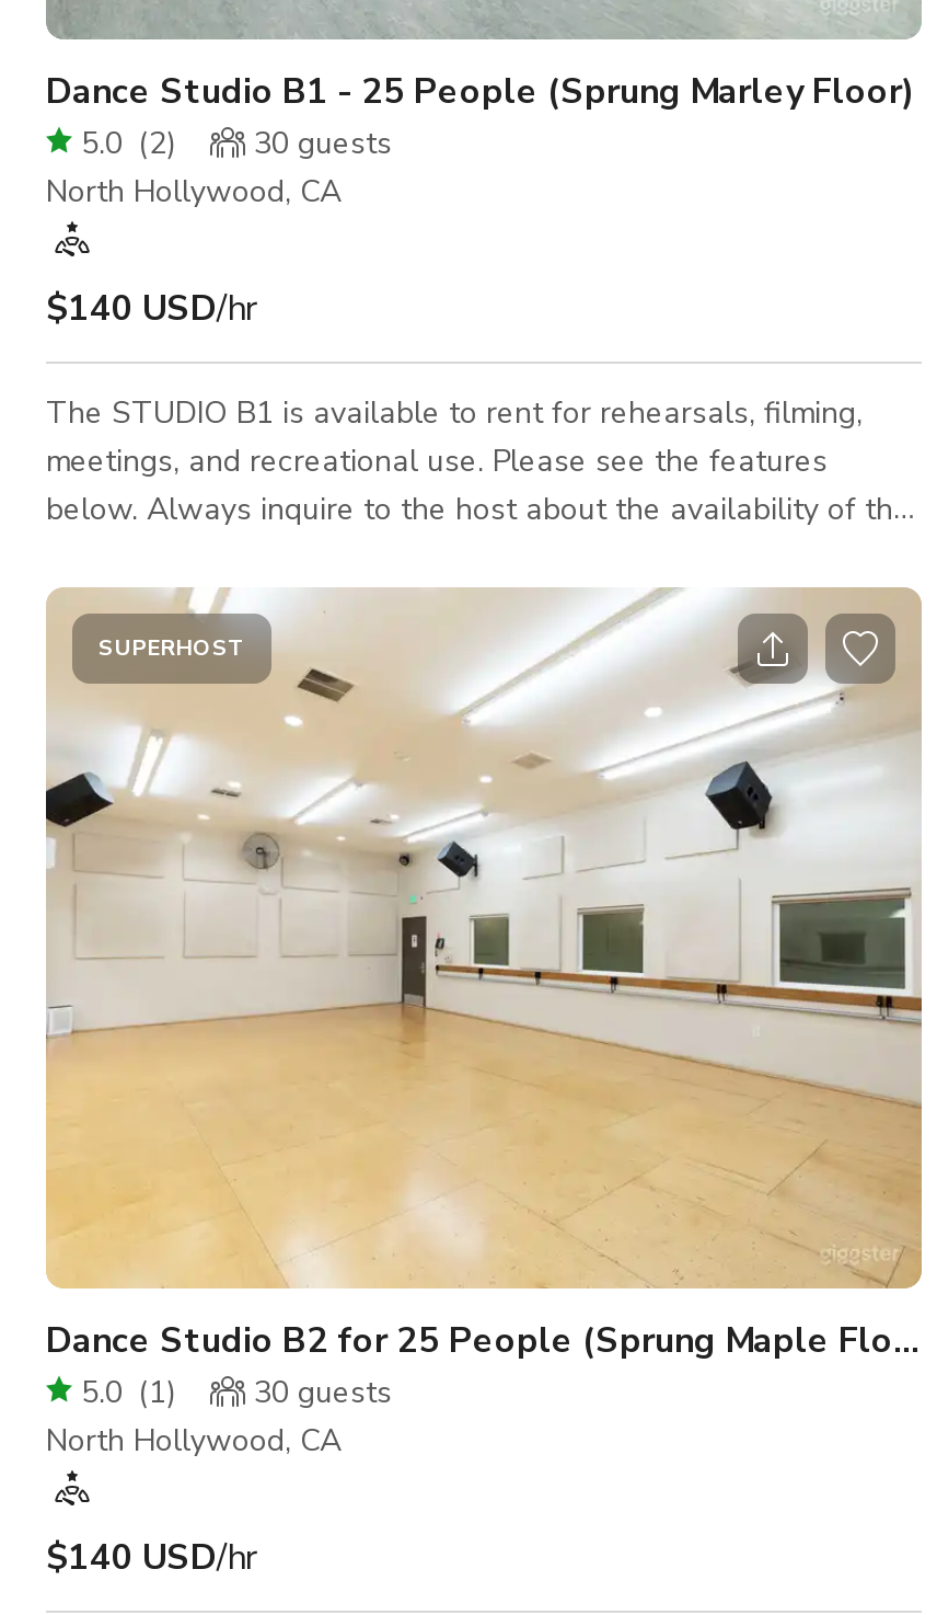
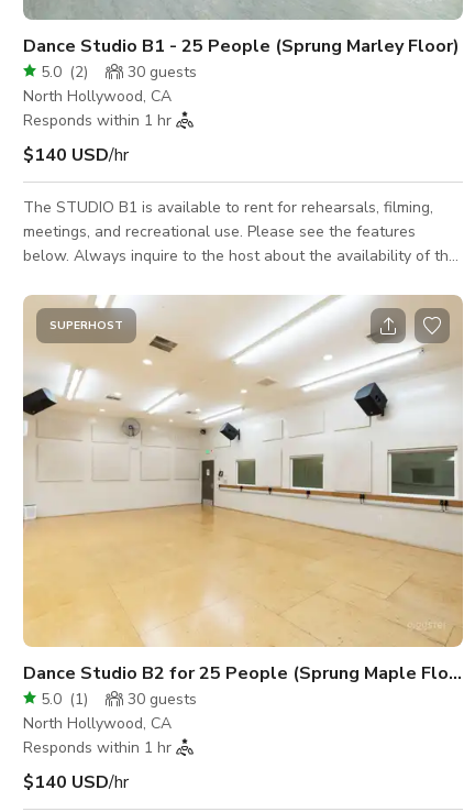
+ Responds within 1 hr

+ Responds within 1 hr
